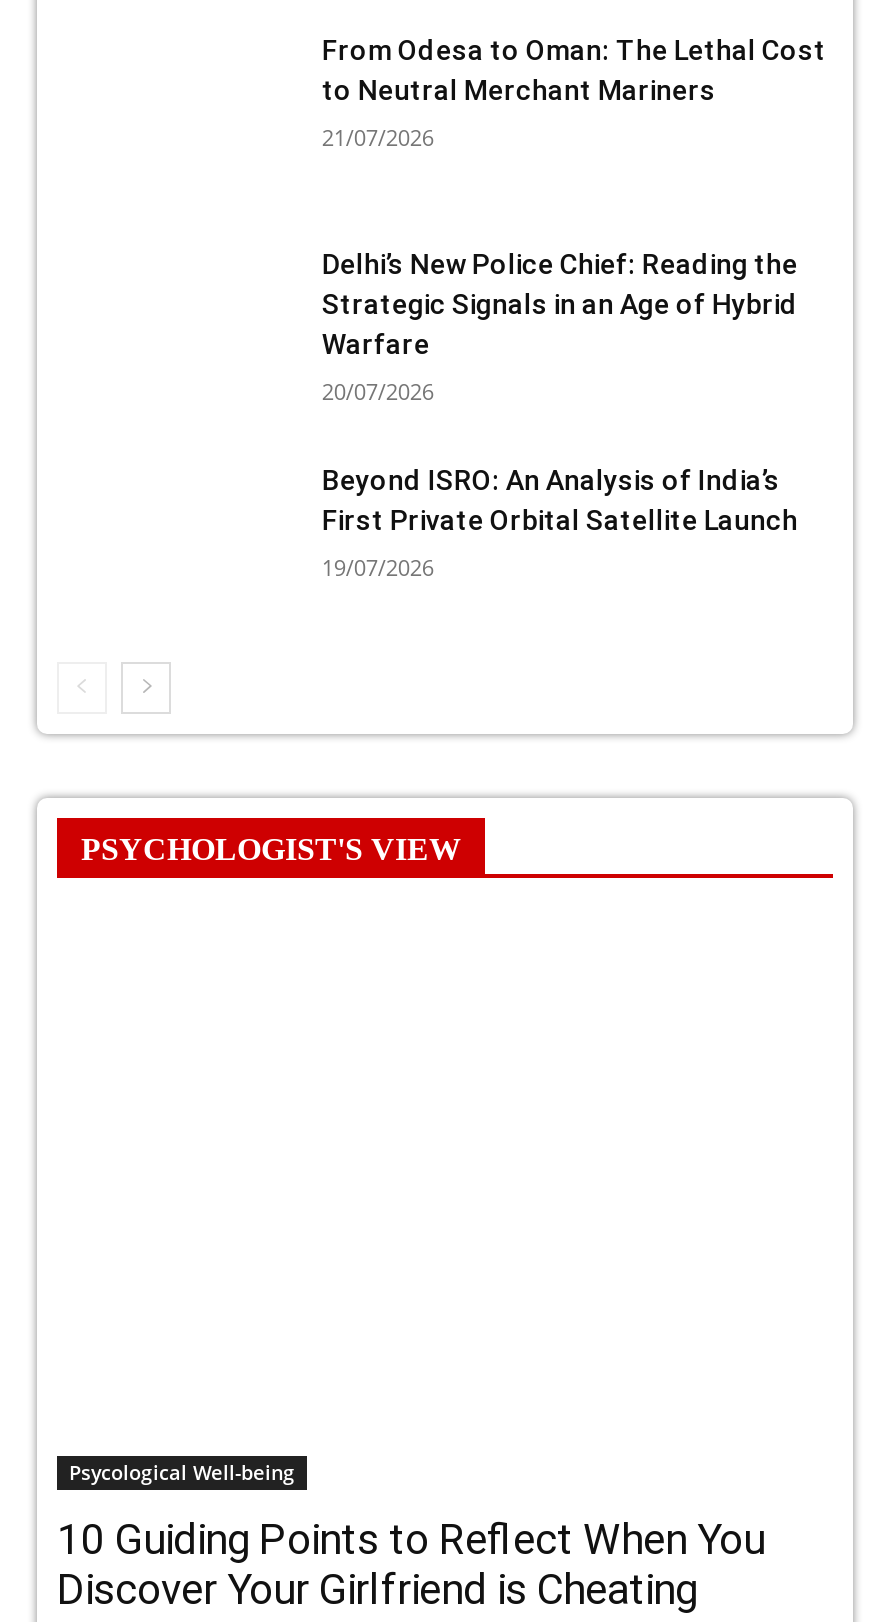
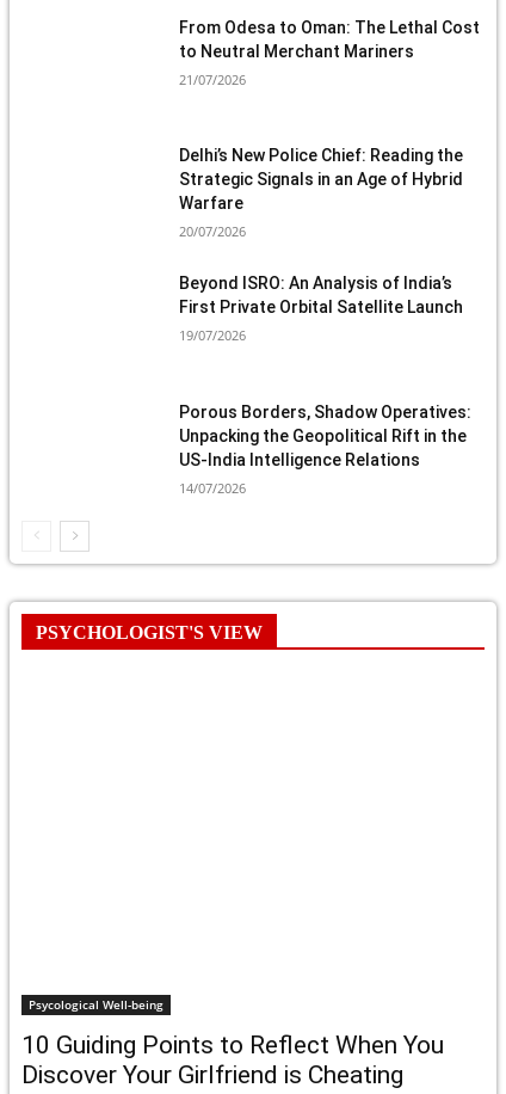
+ Porous Borders, Shadow Operatives:
+ Unpacking the Geopolitical Rift in the
+ US-India Intelligence Relations
+ 14/07/2026
